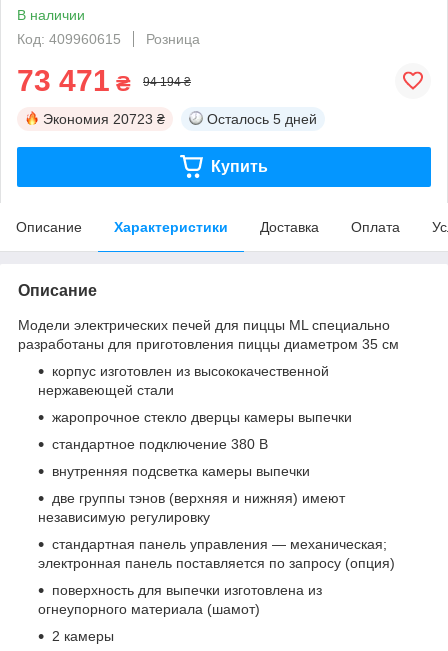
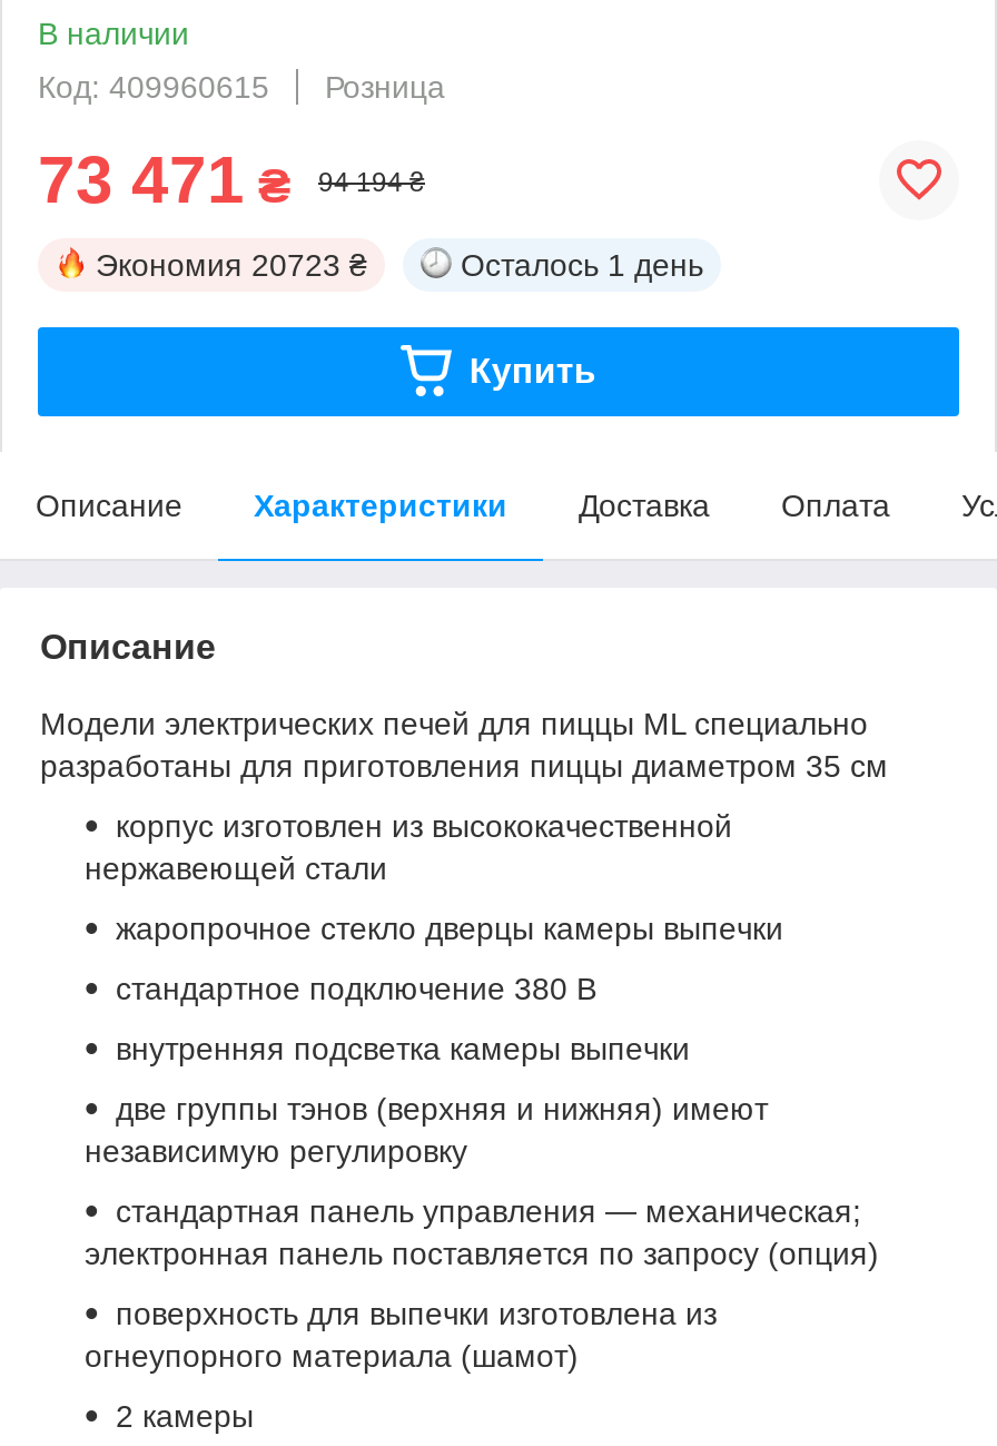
- Осталось 5 дней
+ Осталось 1 день
